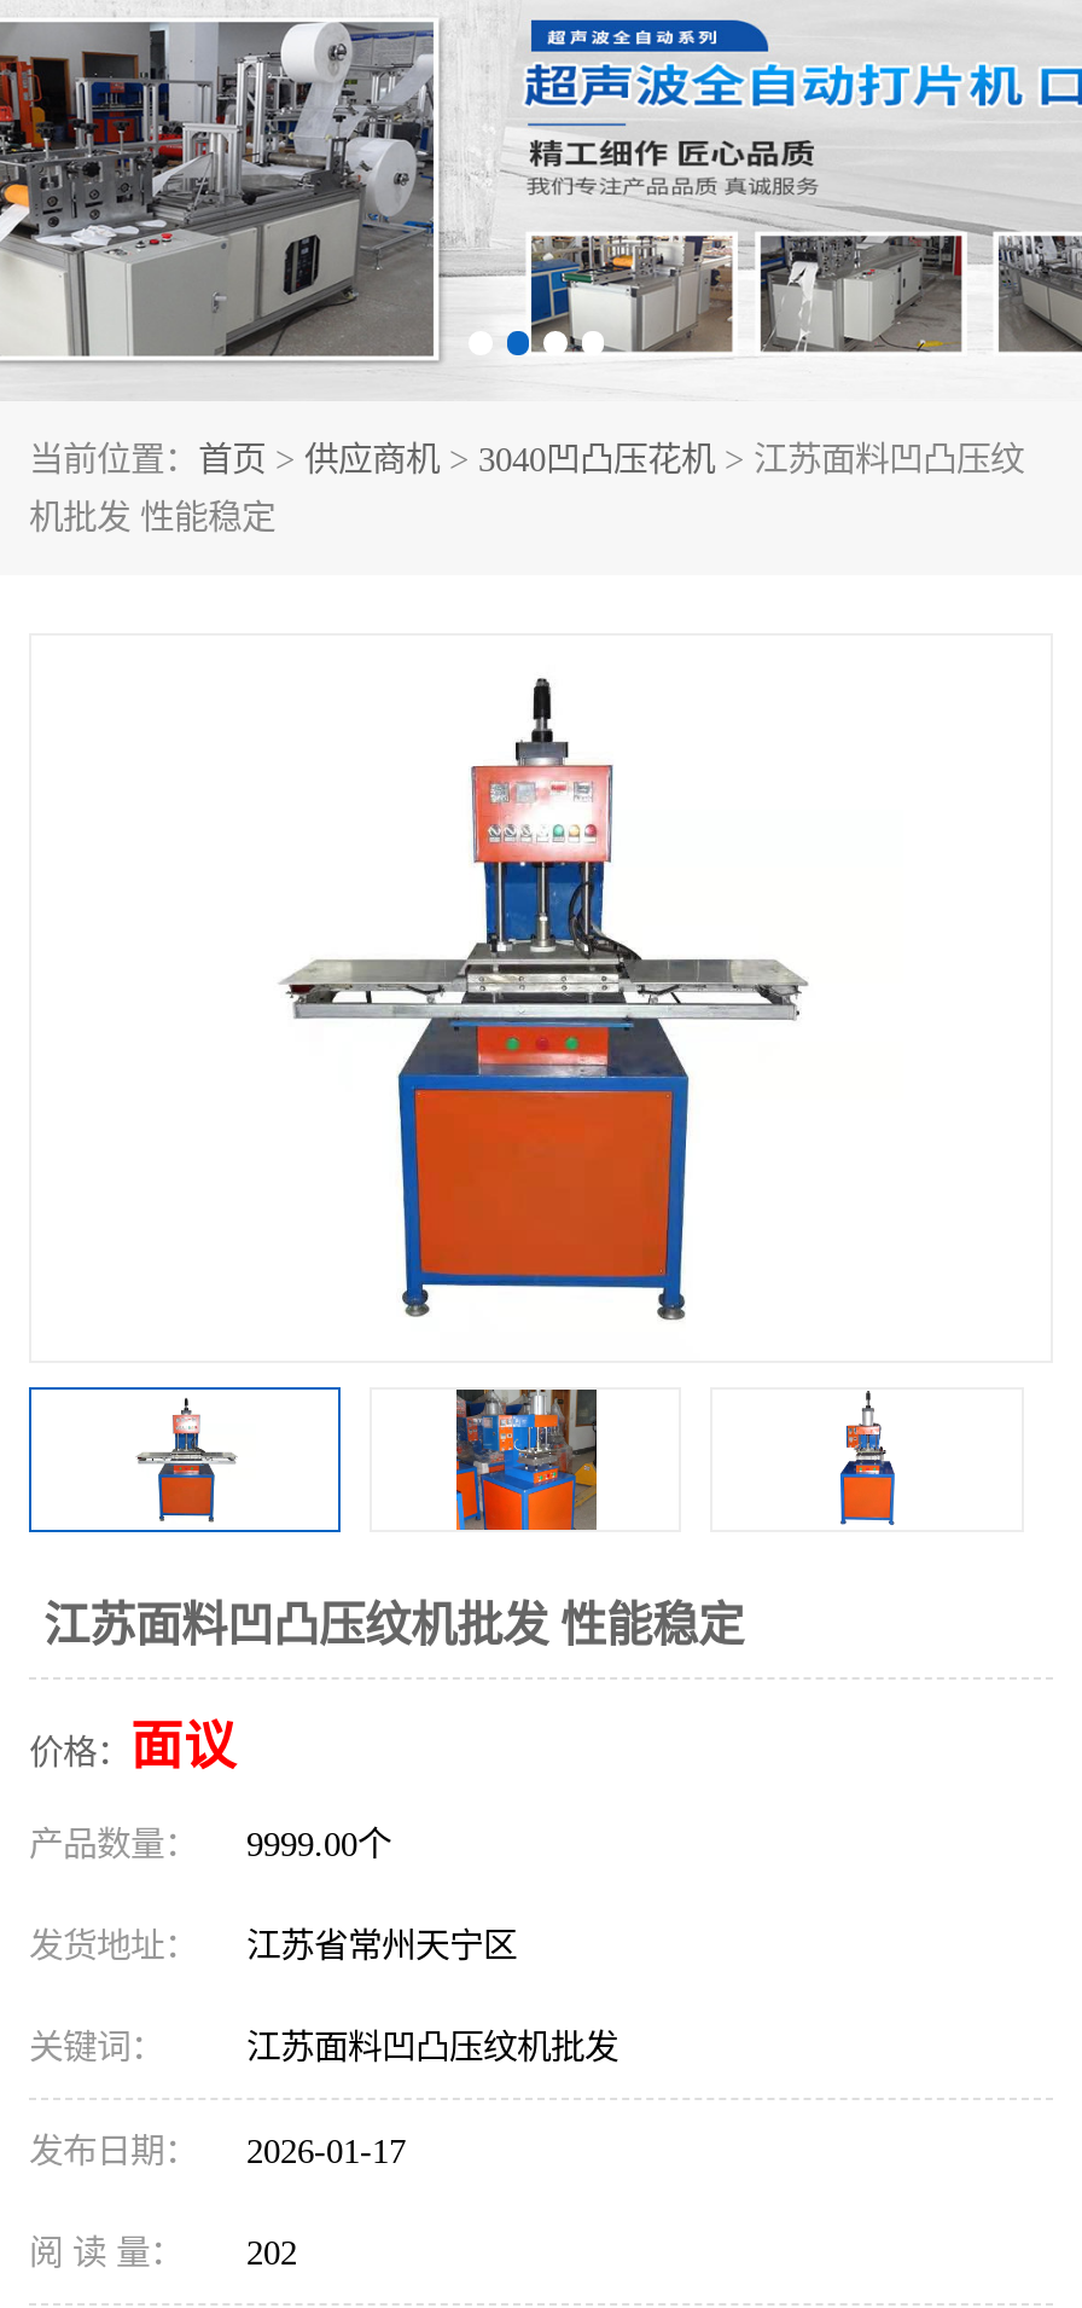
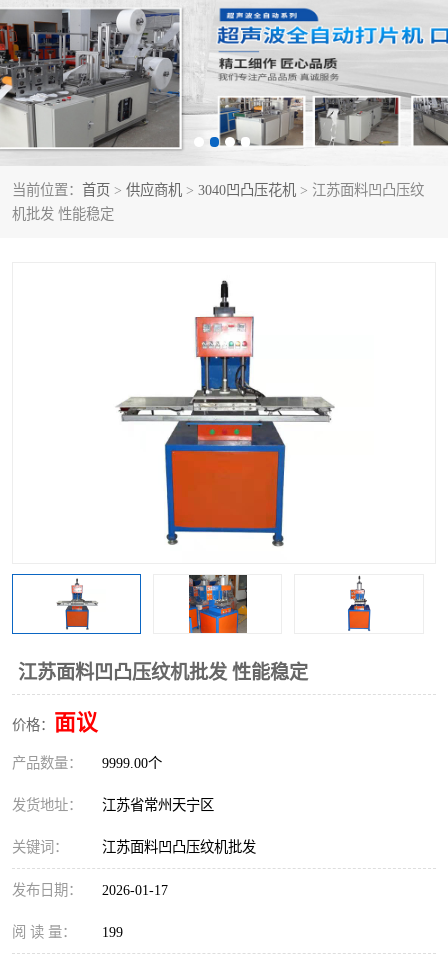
- 阅 读 量： 202
+ 阅 读 量： 199
